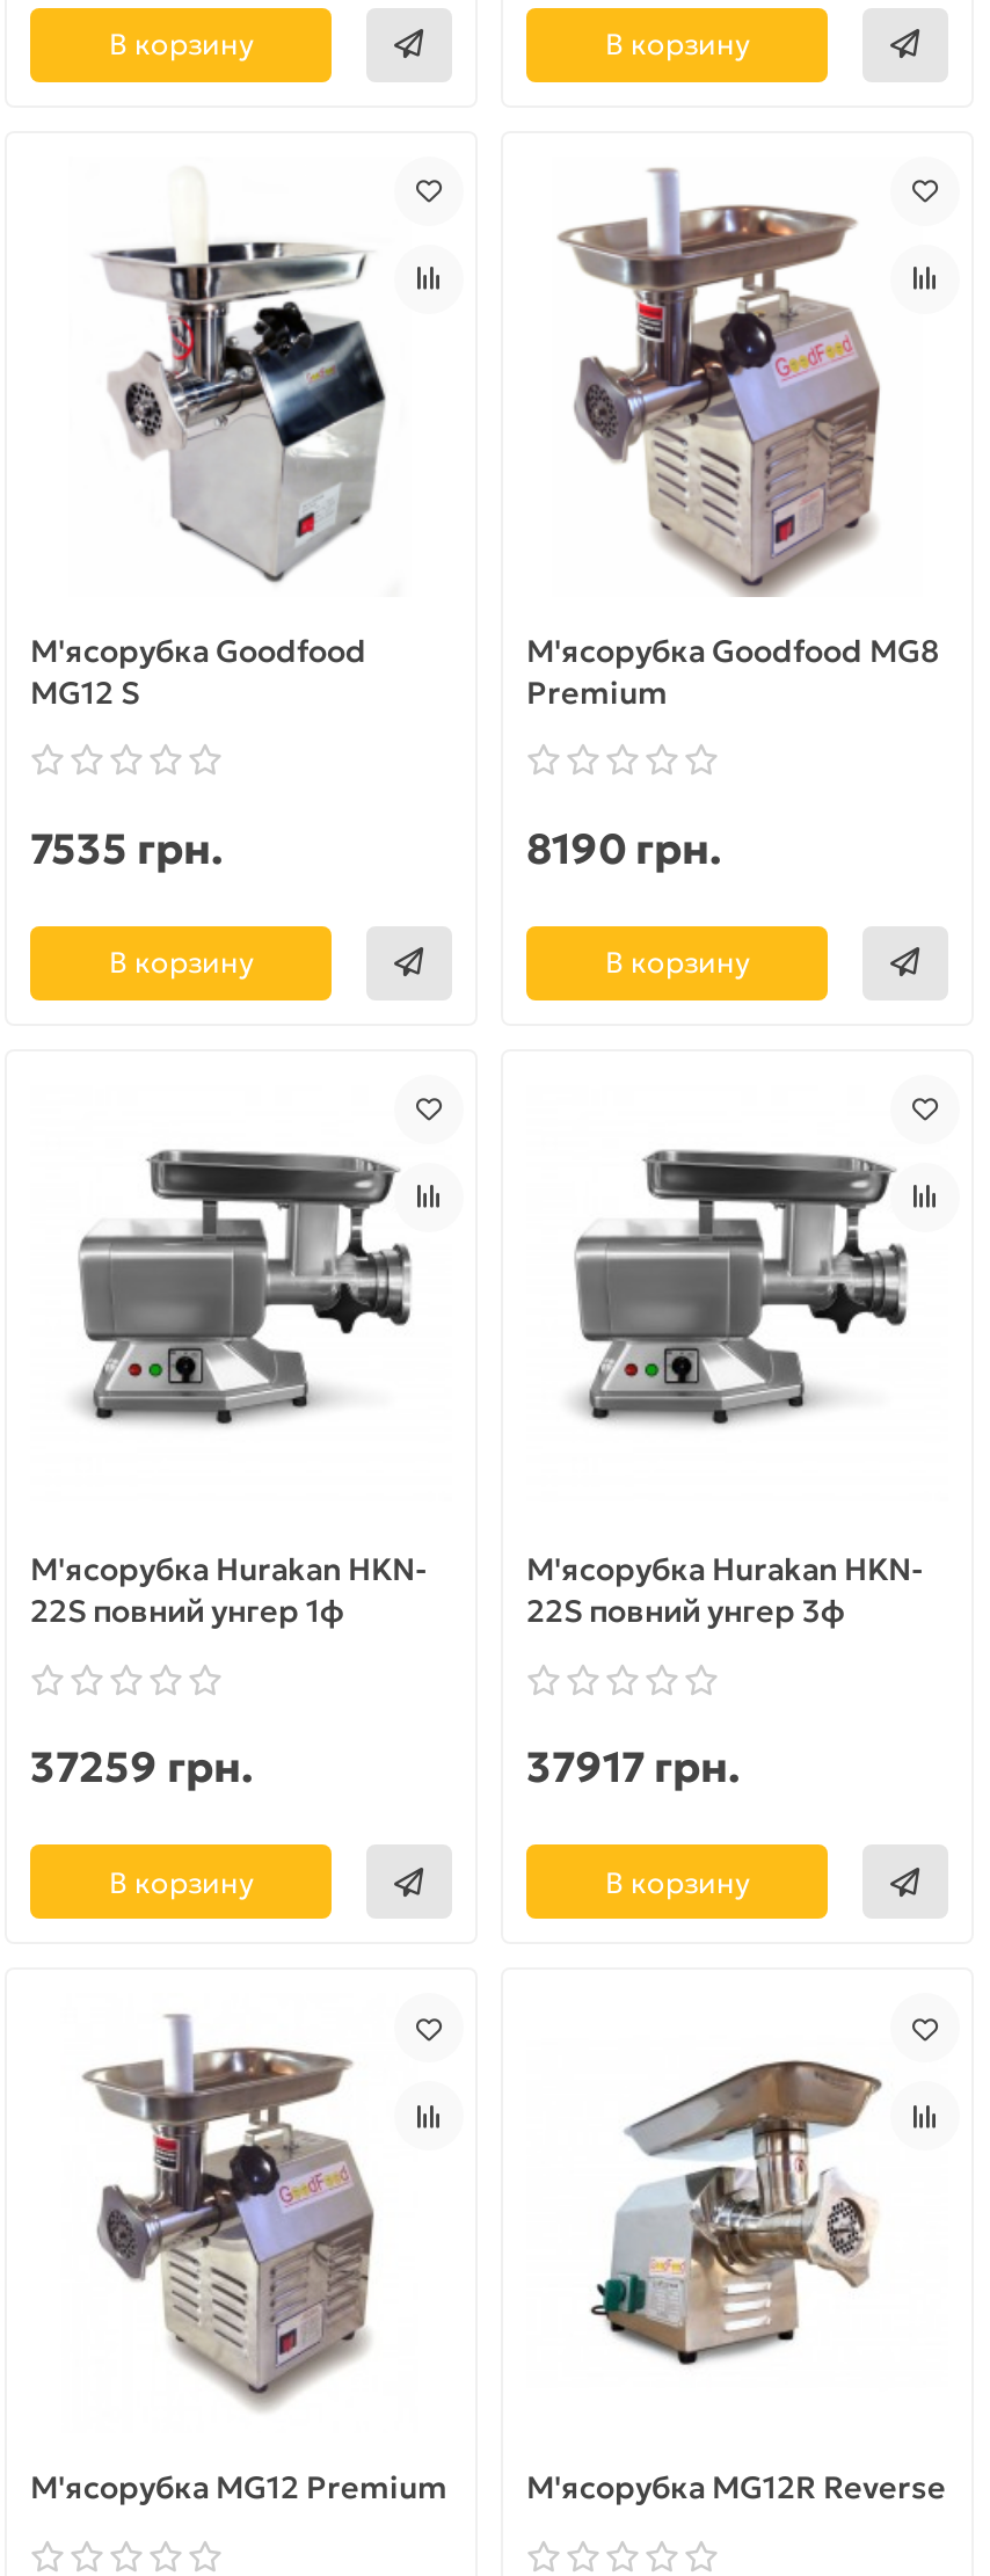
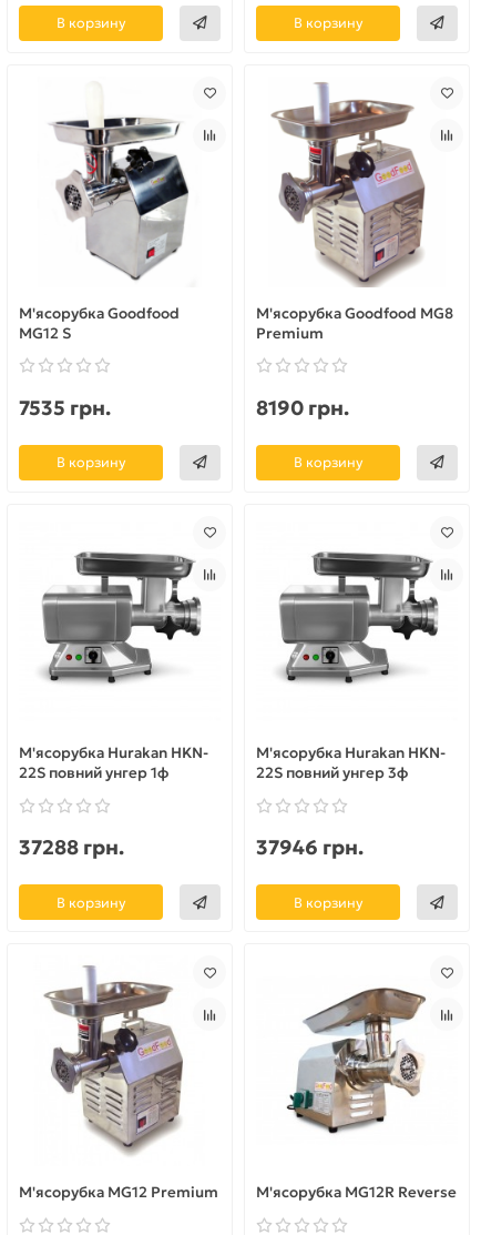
- 37259 грн.
+ 37288 грн.

- 37917 грн.
+ 37946 грн.
